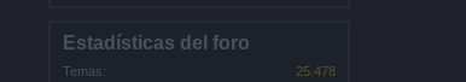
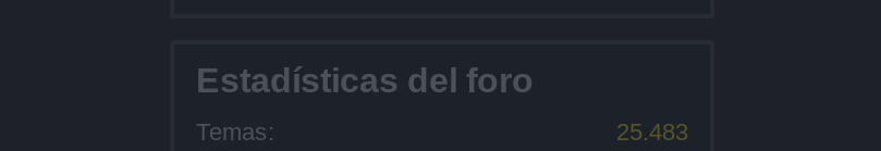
- 25.478
+ 25.483
